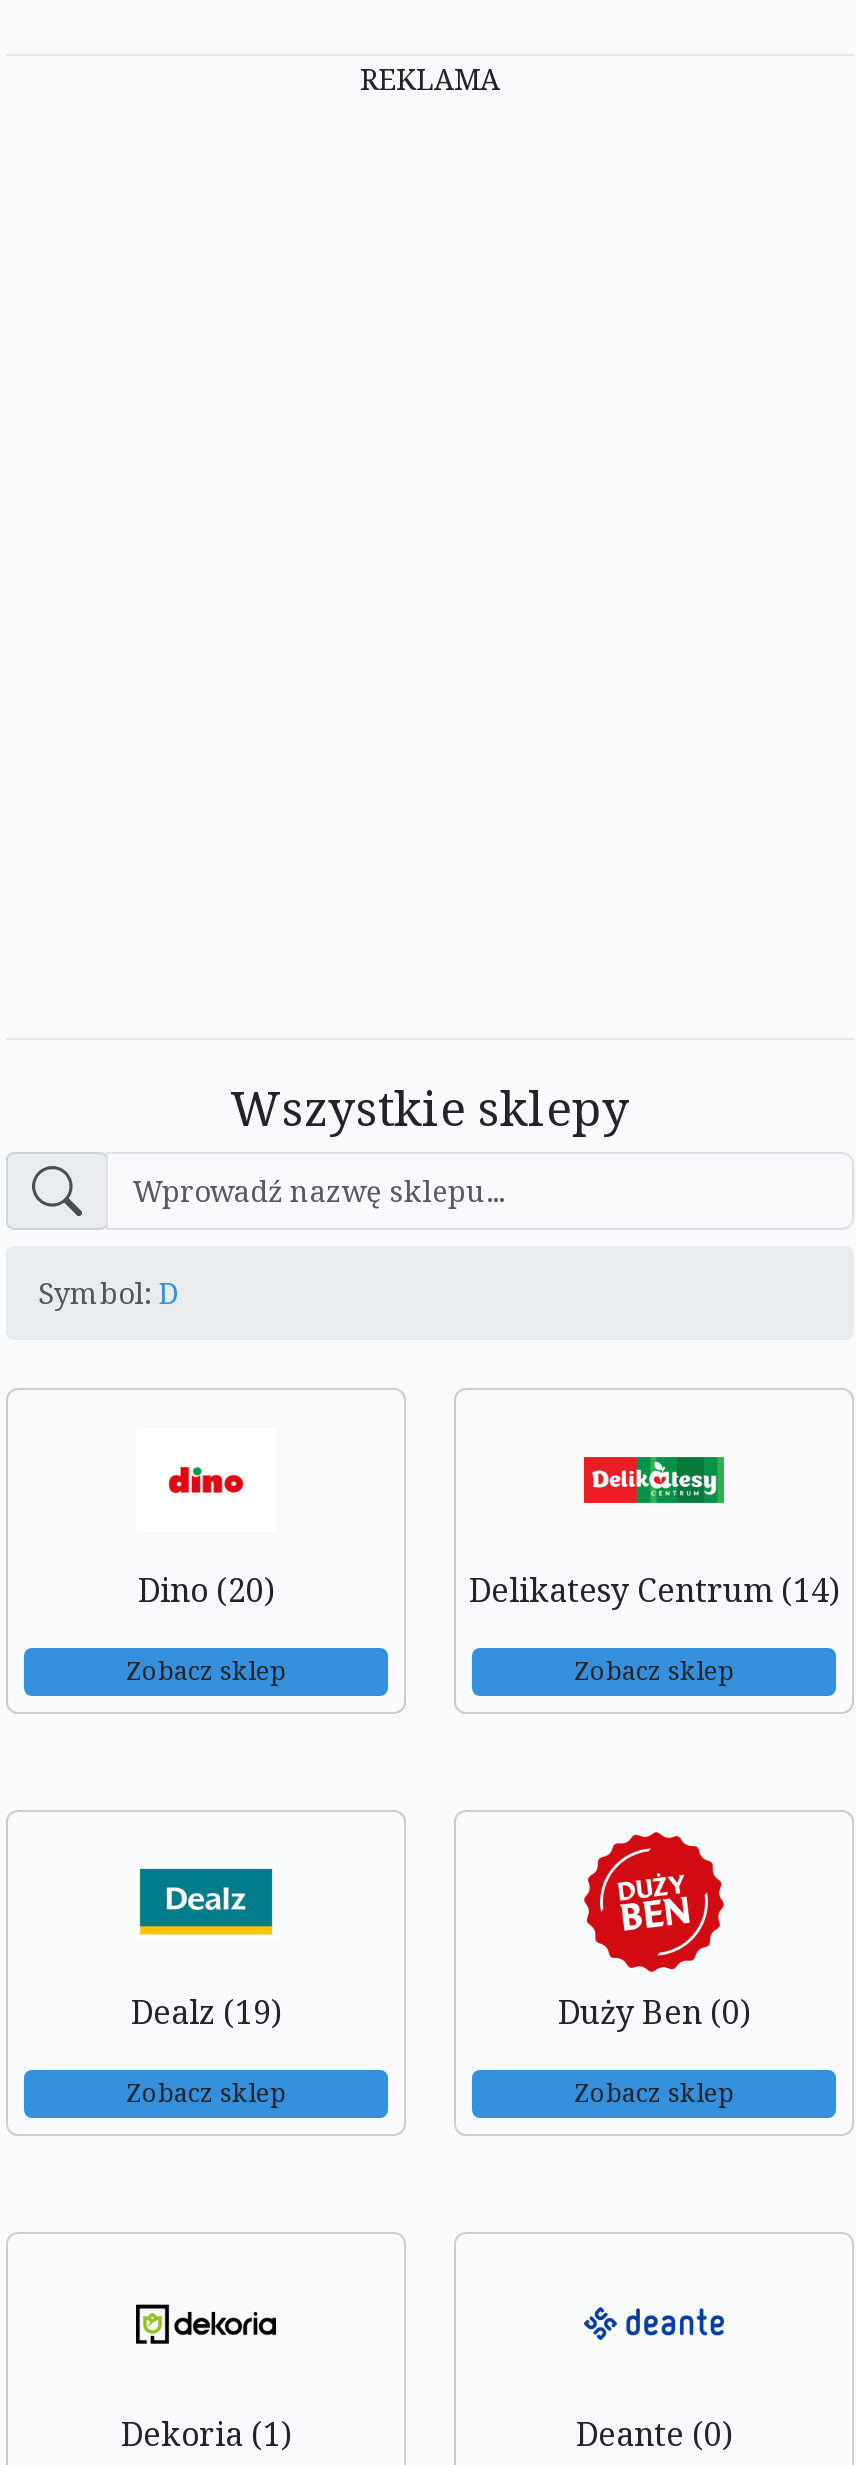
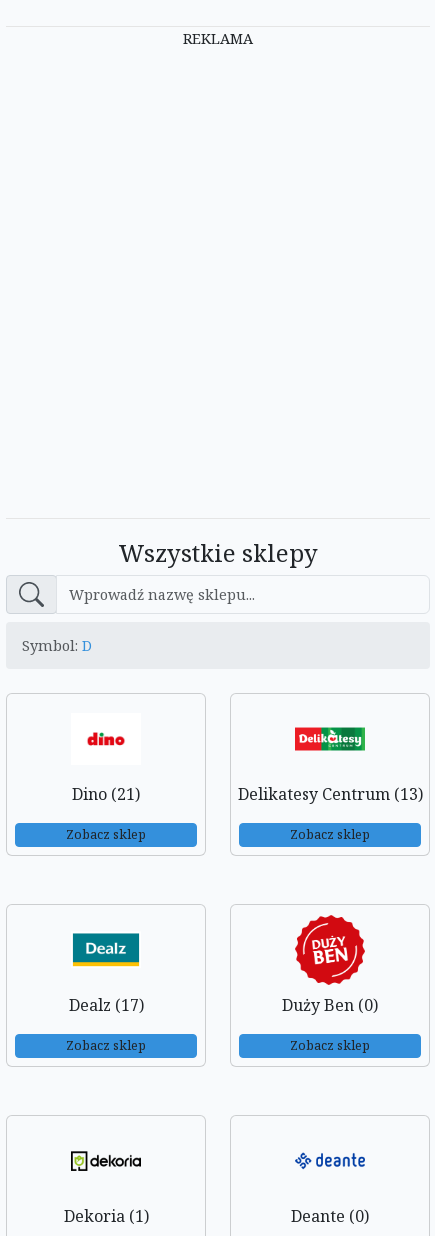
- Dino (20)
+ Dino (21)

- Delikatesy Centrum (14)
+ Delikatesy Centrum (13)

- Dealz (19)
+ Dealz (17)
